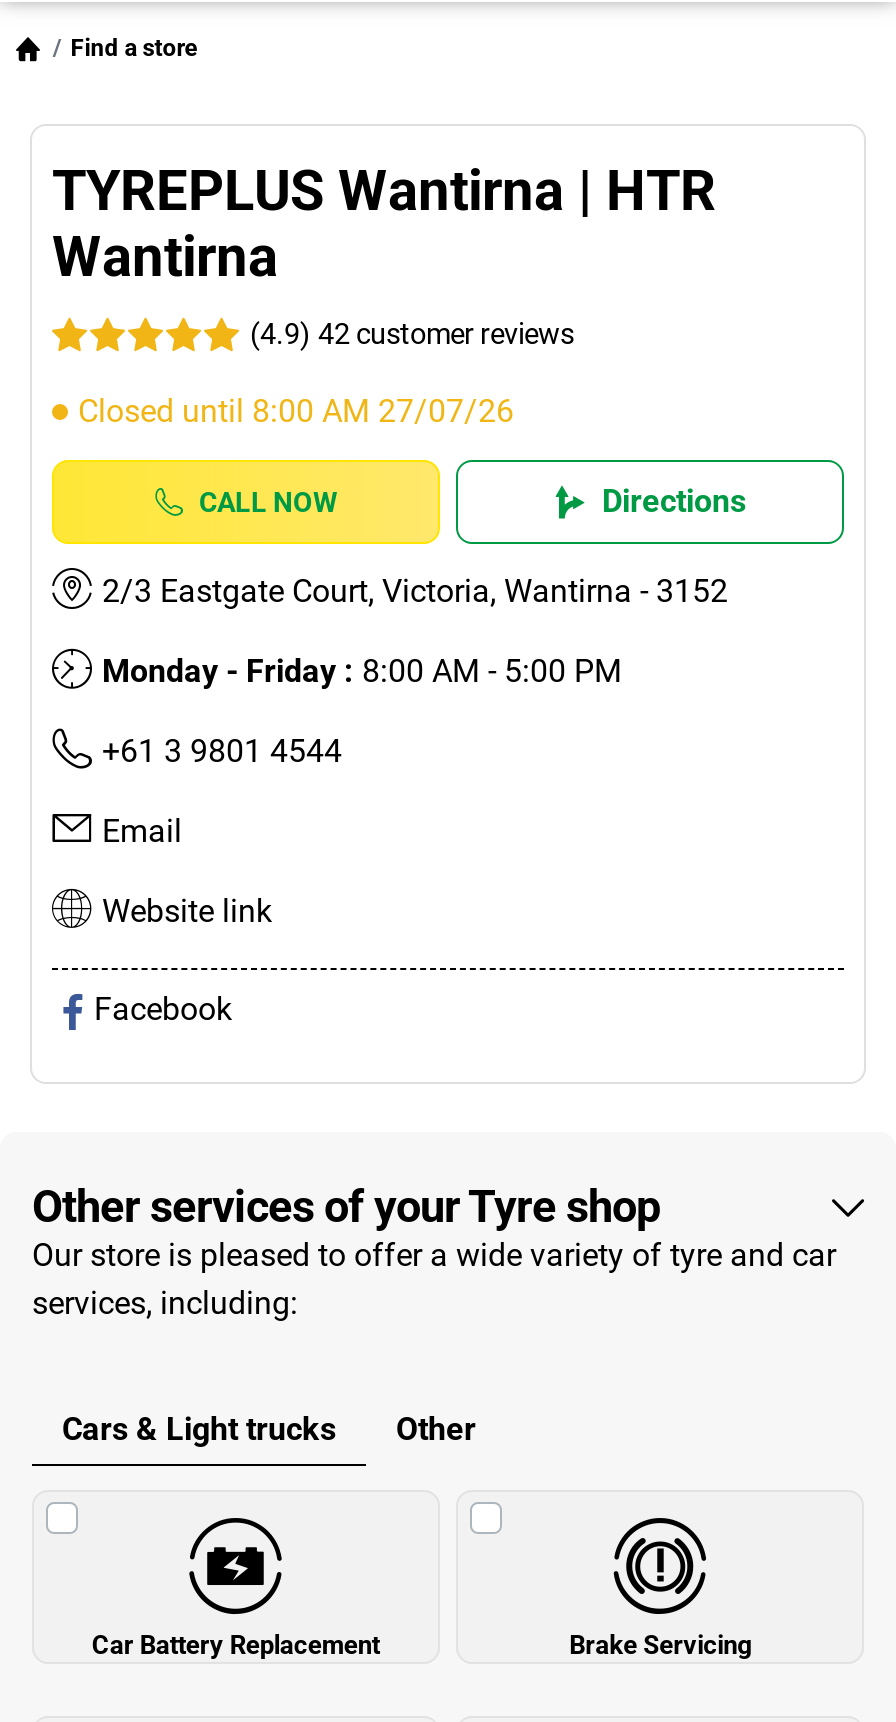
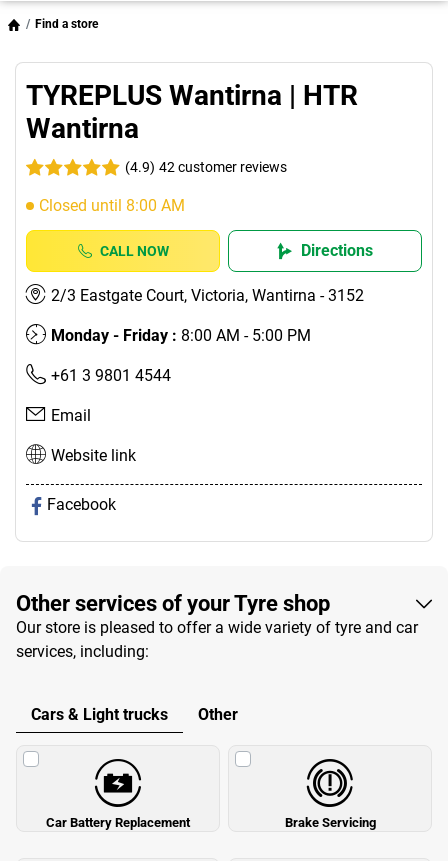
- Closed until 8:00 AM 27/07/26
+ Closed until 8:00 AM
